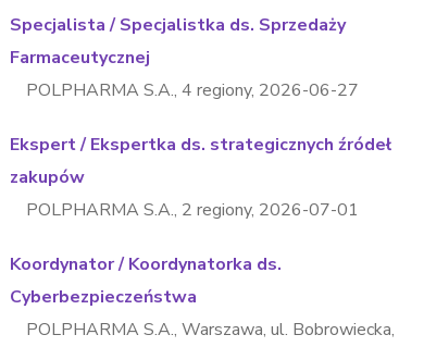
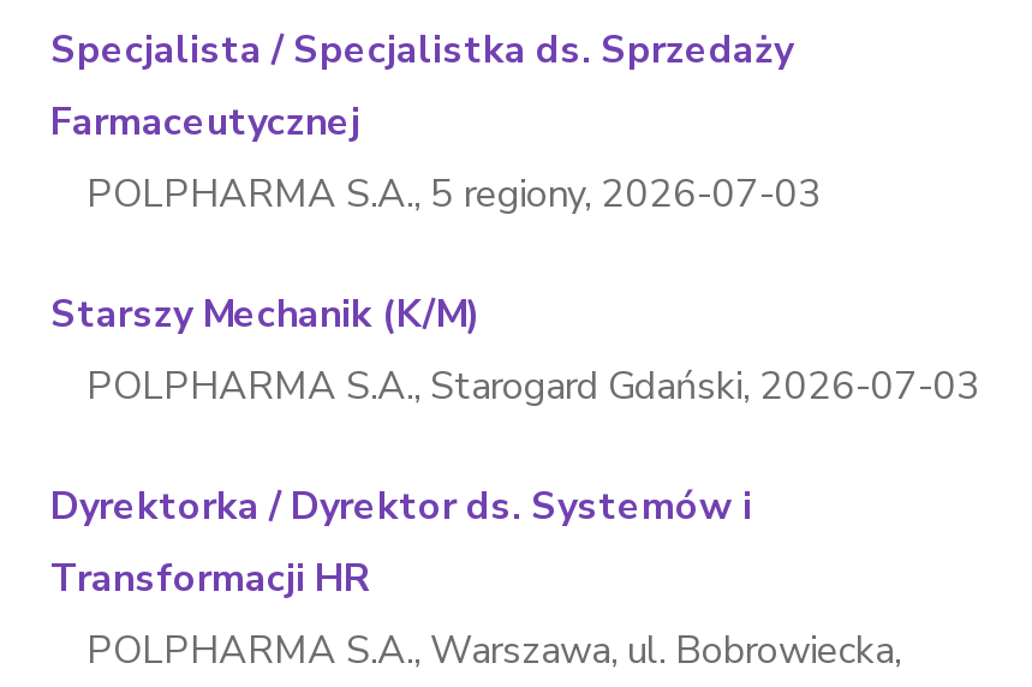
- POLPHARMA S.A., 4 regiony, 2026-06-27
+ POLPHARMA S.A., 5 regiony, 2026-07-03

- Ekspert / Ekspertka ds. strategicznych źródeł
- zakupów
- POLPHARMA S.A., 2 regiony, 2026-07-01
+ Starszy Mechanik (K/M)
+ POLPHARMA S.A., Starogard Gdański, 2026-07-03

- Koordynator / Koordynatorka ds.
- Cyberbezpieczeństwa
+ Dyrektorka / Dyrektor ds. Systemów i
+ Transformacji HR
